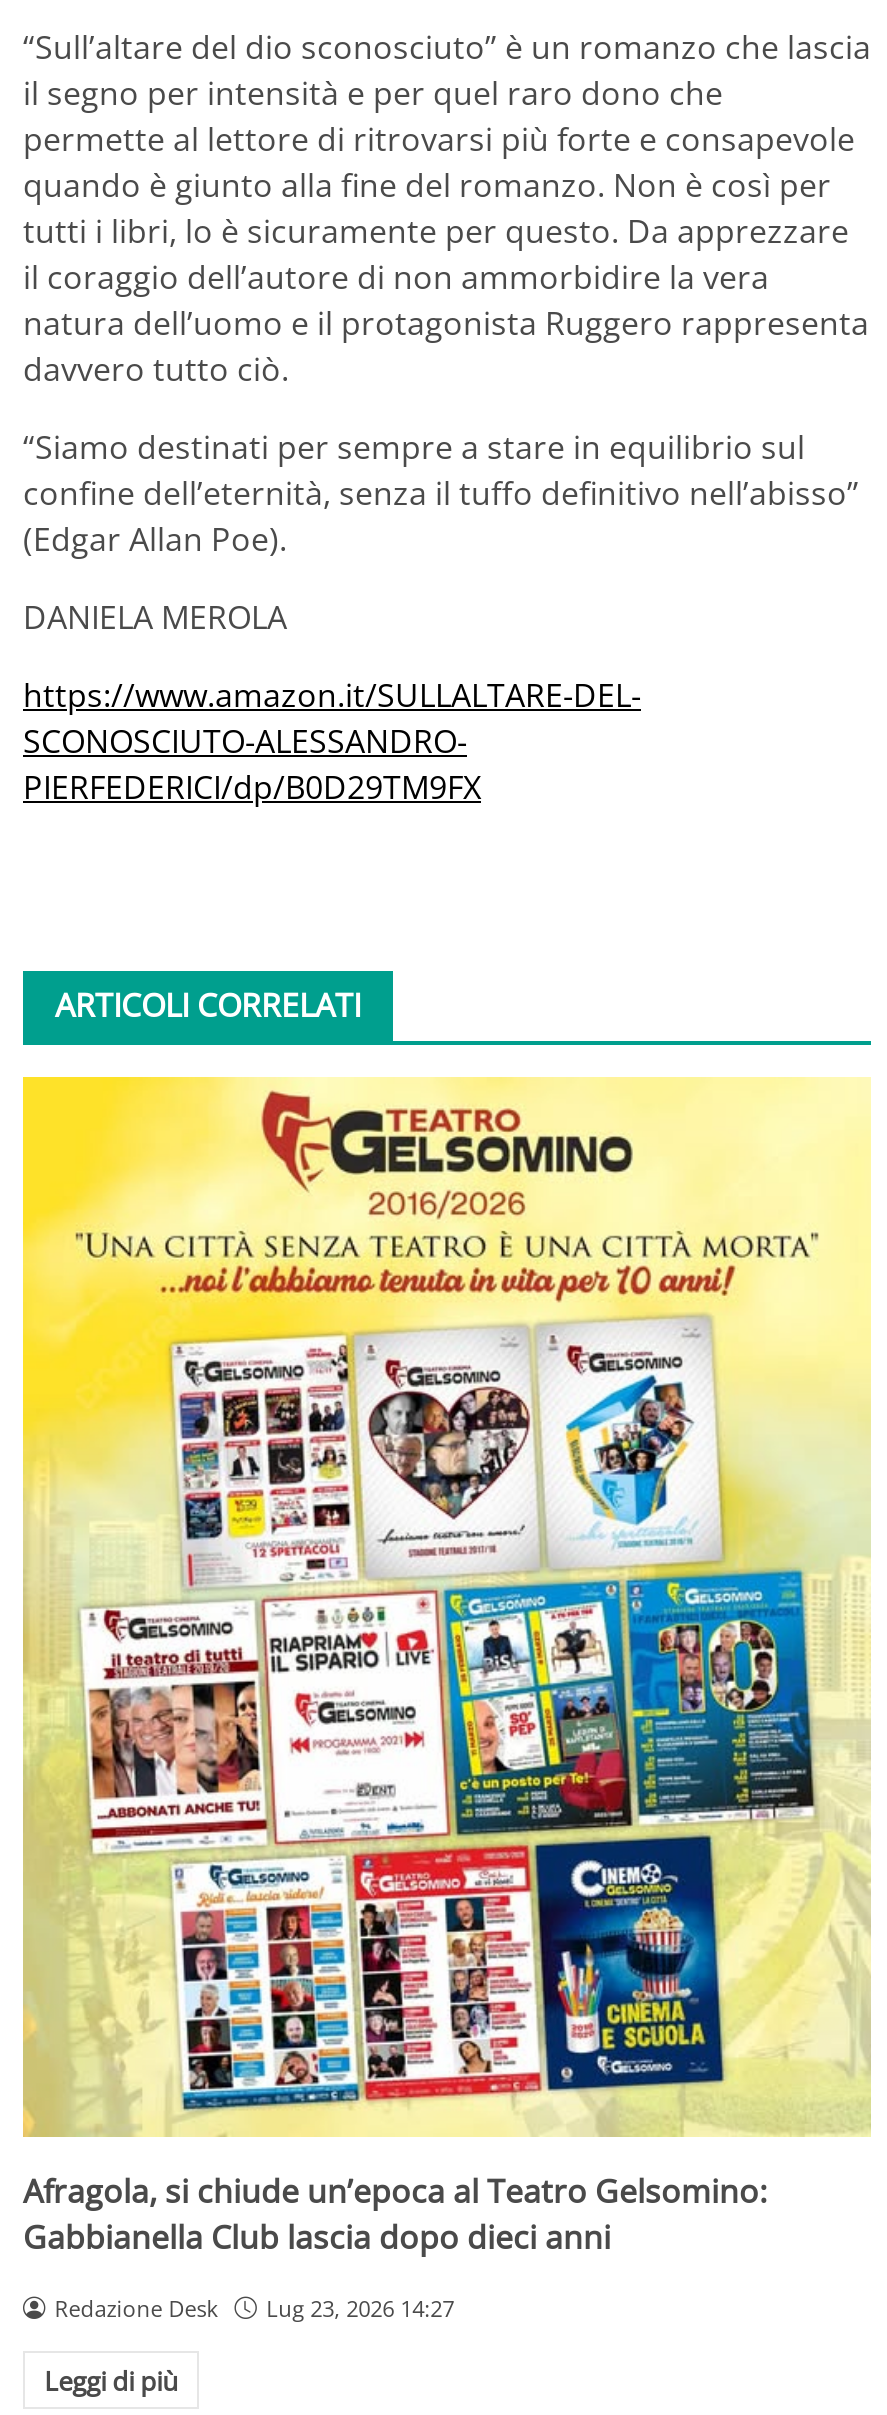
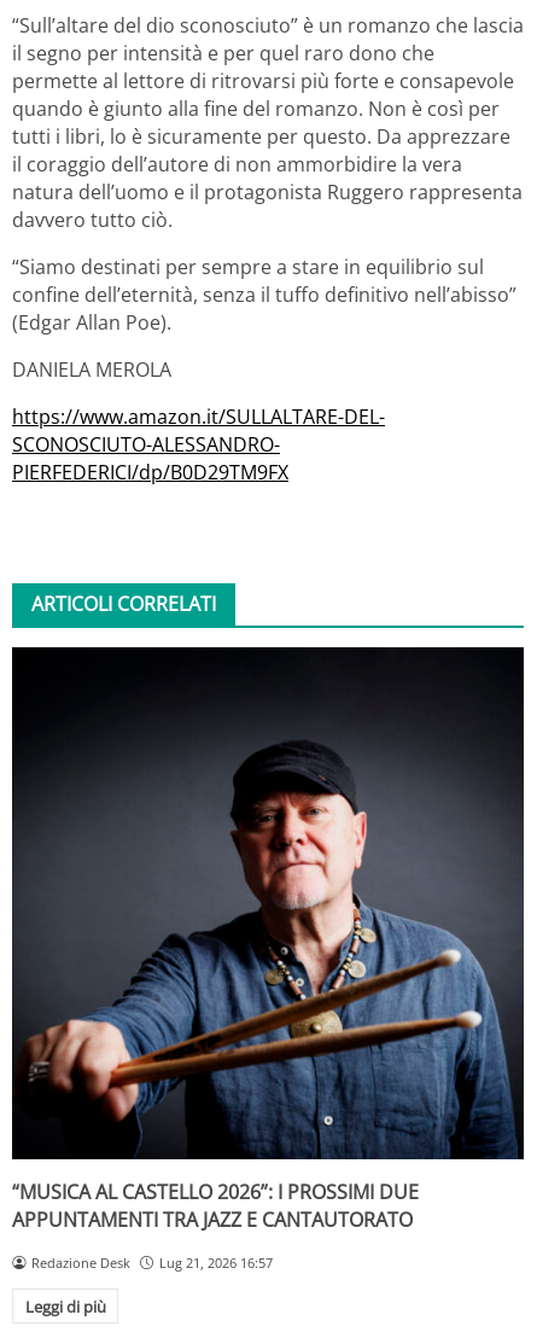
- [image]
- Afragola, si chiude un’epoca al Teatro Gelsomino:
- Gabbianella Club lascia dopo dieci anni
+ [image]
+ “MUSICA AL CASTELLO 2026”: I PROSSIMI DUE
+ APPUNTAMENTI TRA JAZZ E CANTAUTORATO

- Redazione Desk Lug 23, 2026 14:27
+ Redazione Desk Lug 21, 2026 16:57
